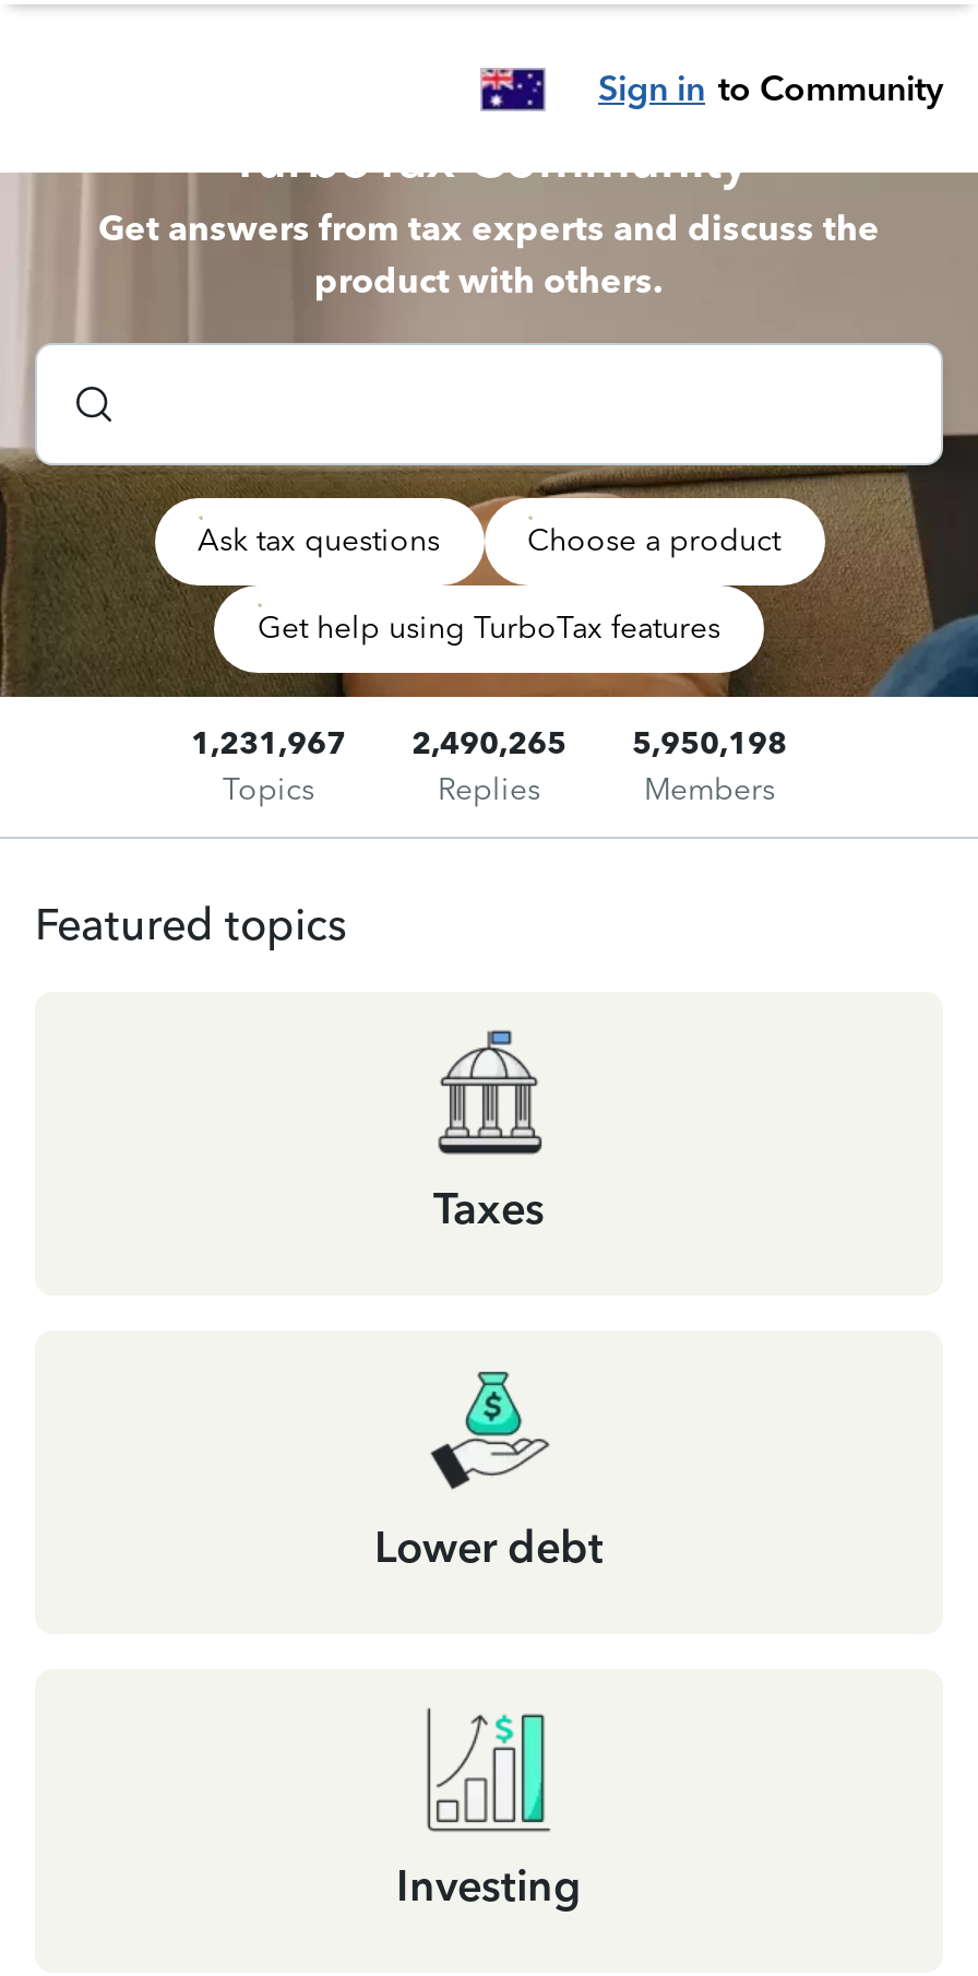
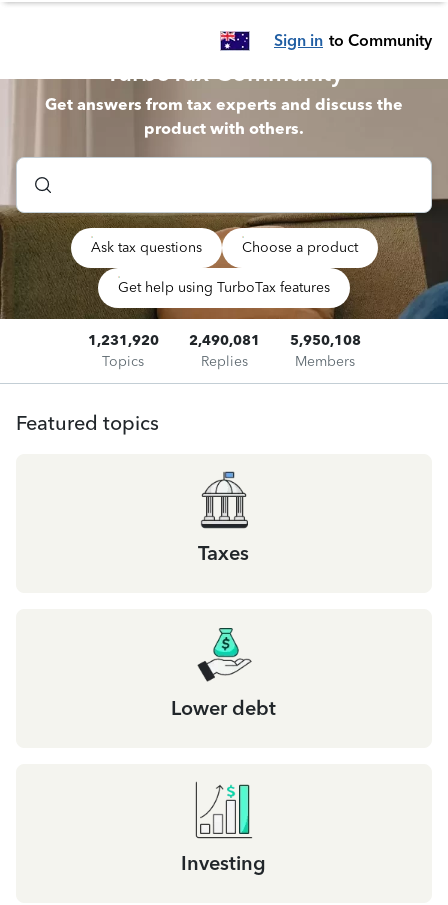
- 1,231,967
+ 1,231,920

- 2,490,265
+ 2,490,081

- 5,950,198
+ 5,950,108
